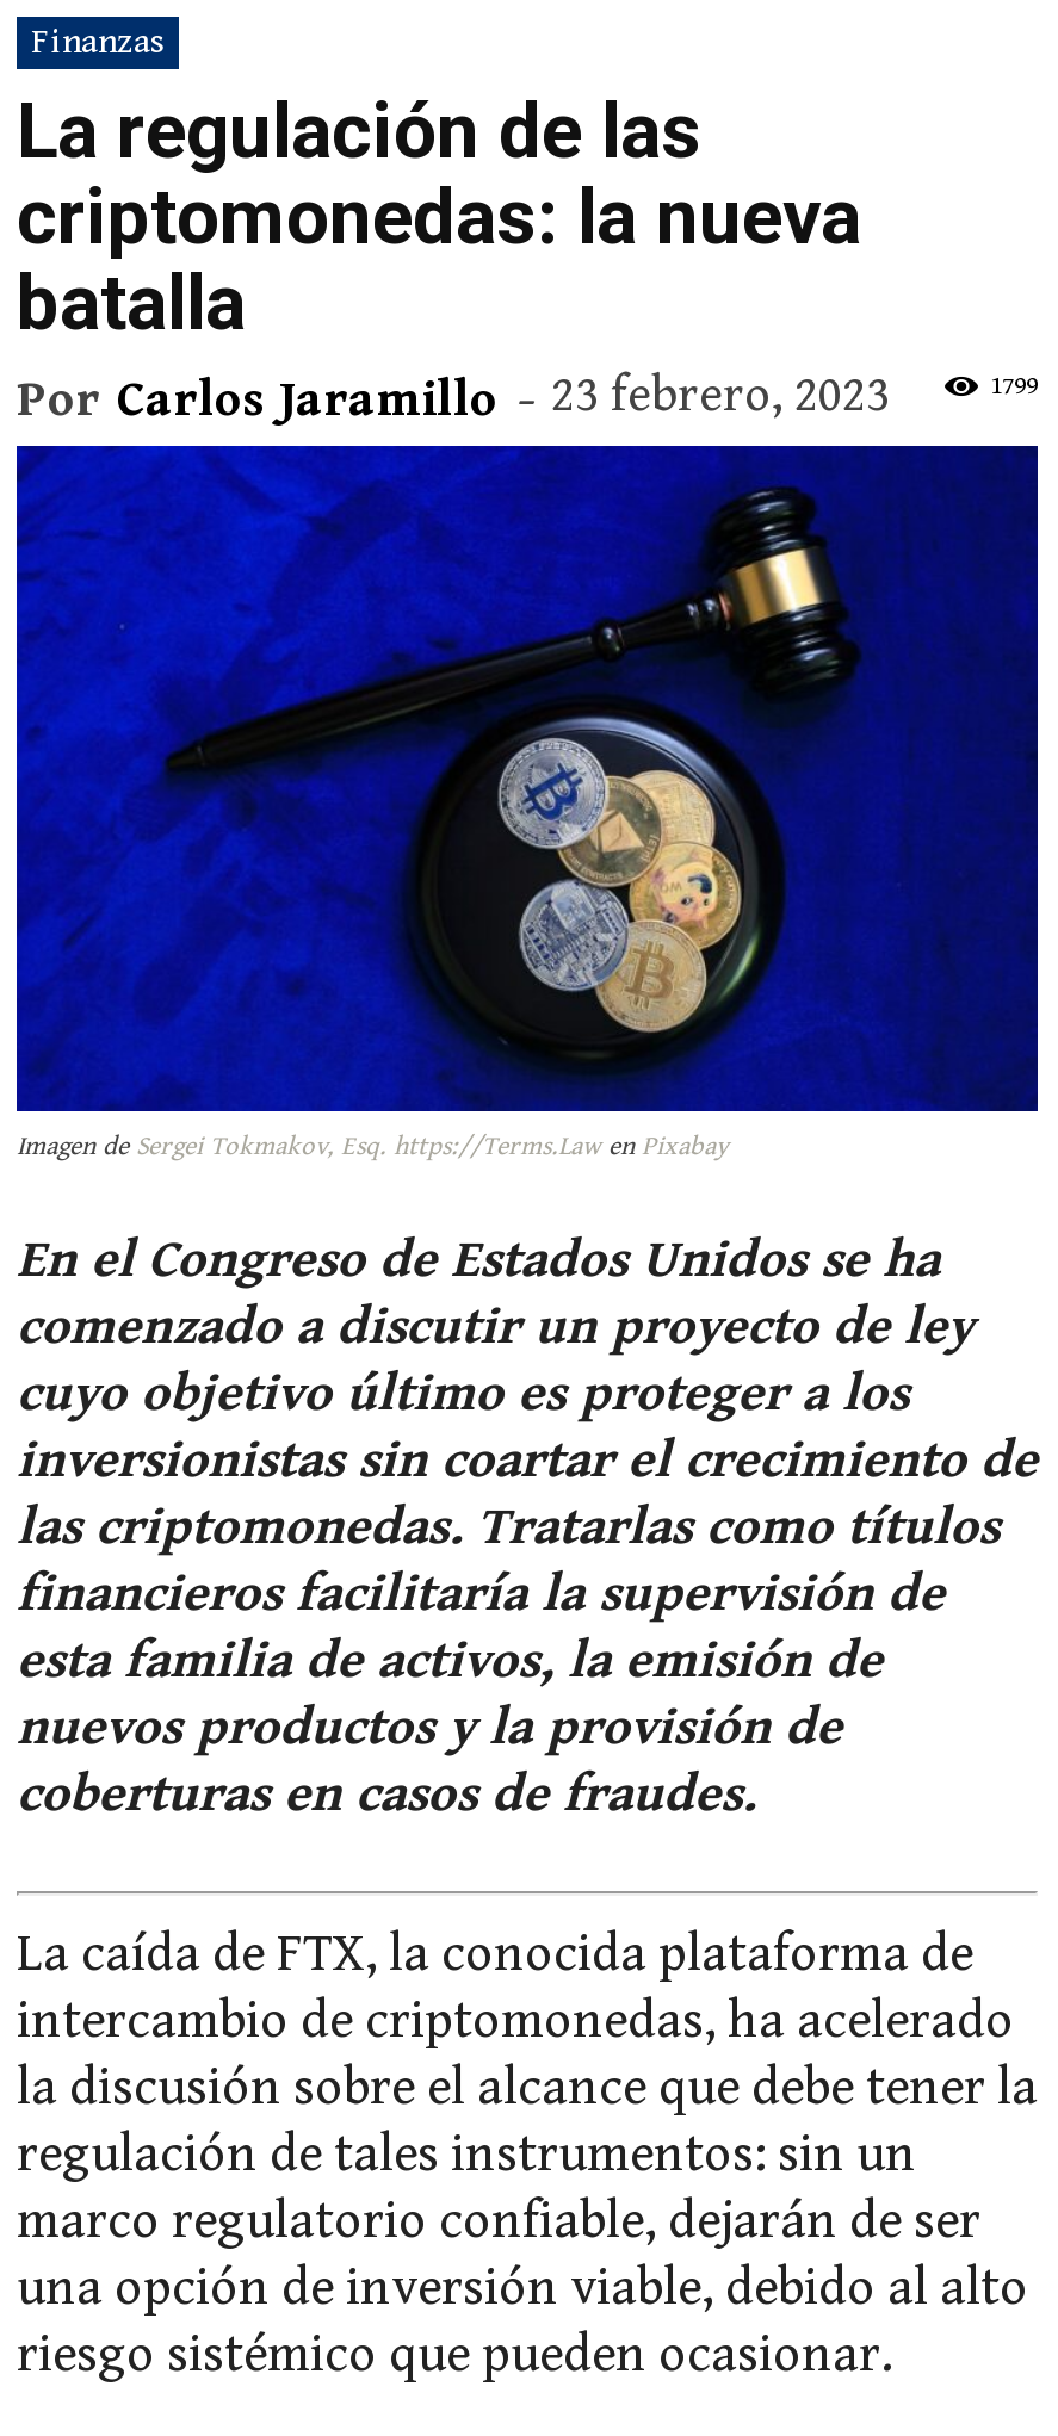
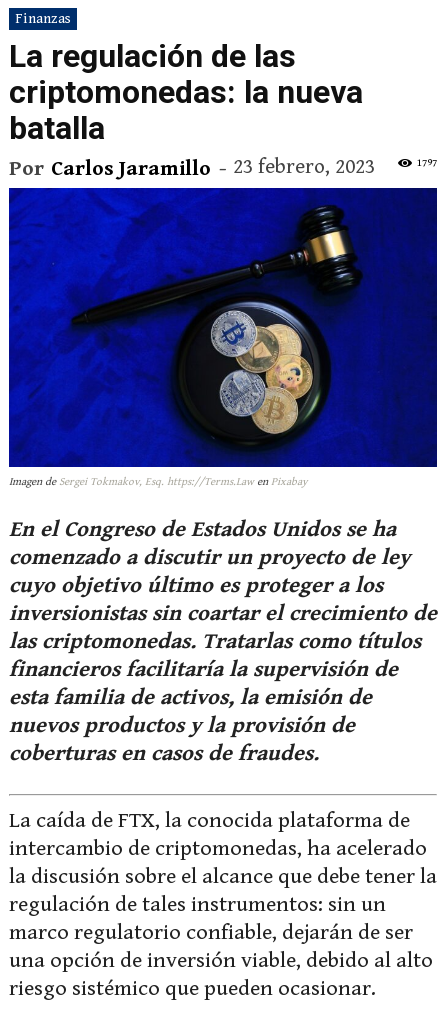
- 1799
+ 1797
